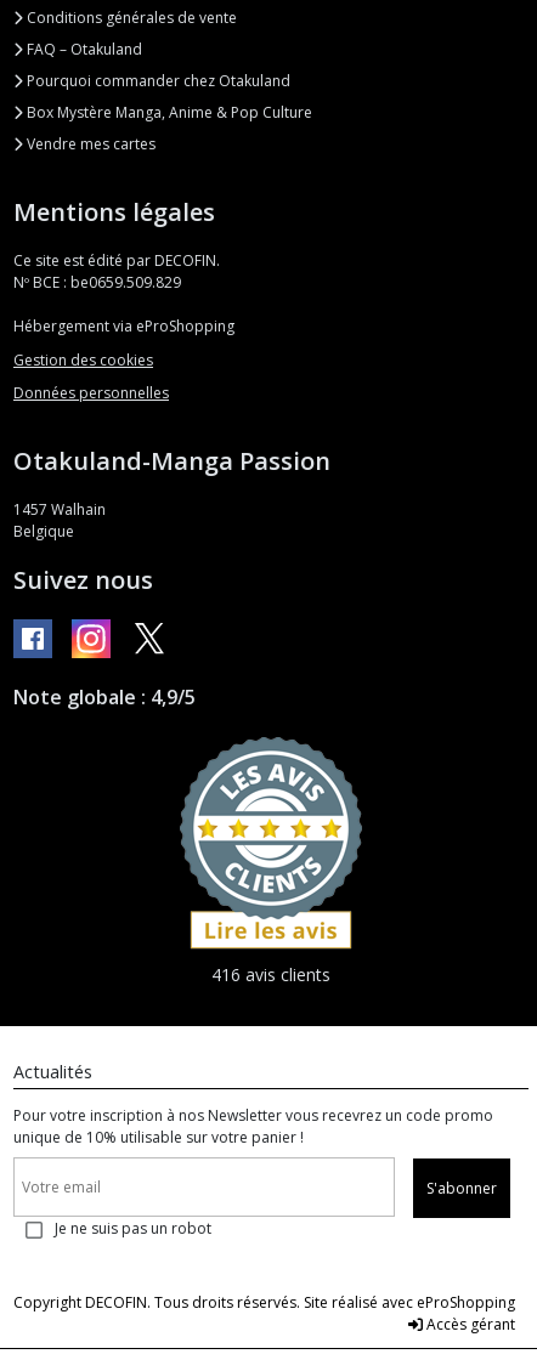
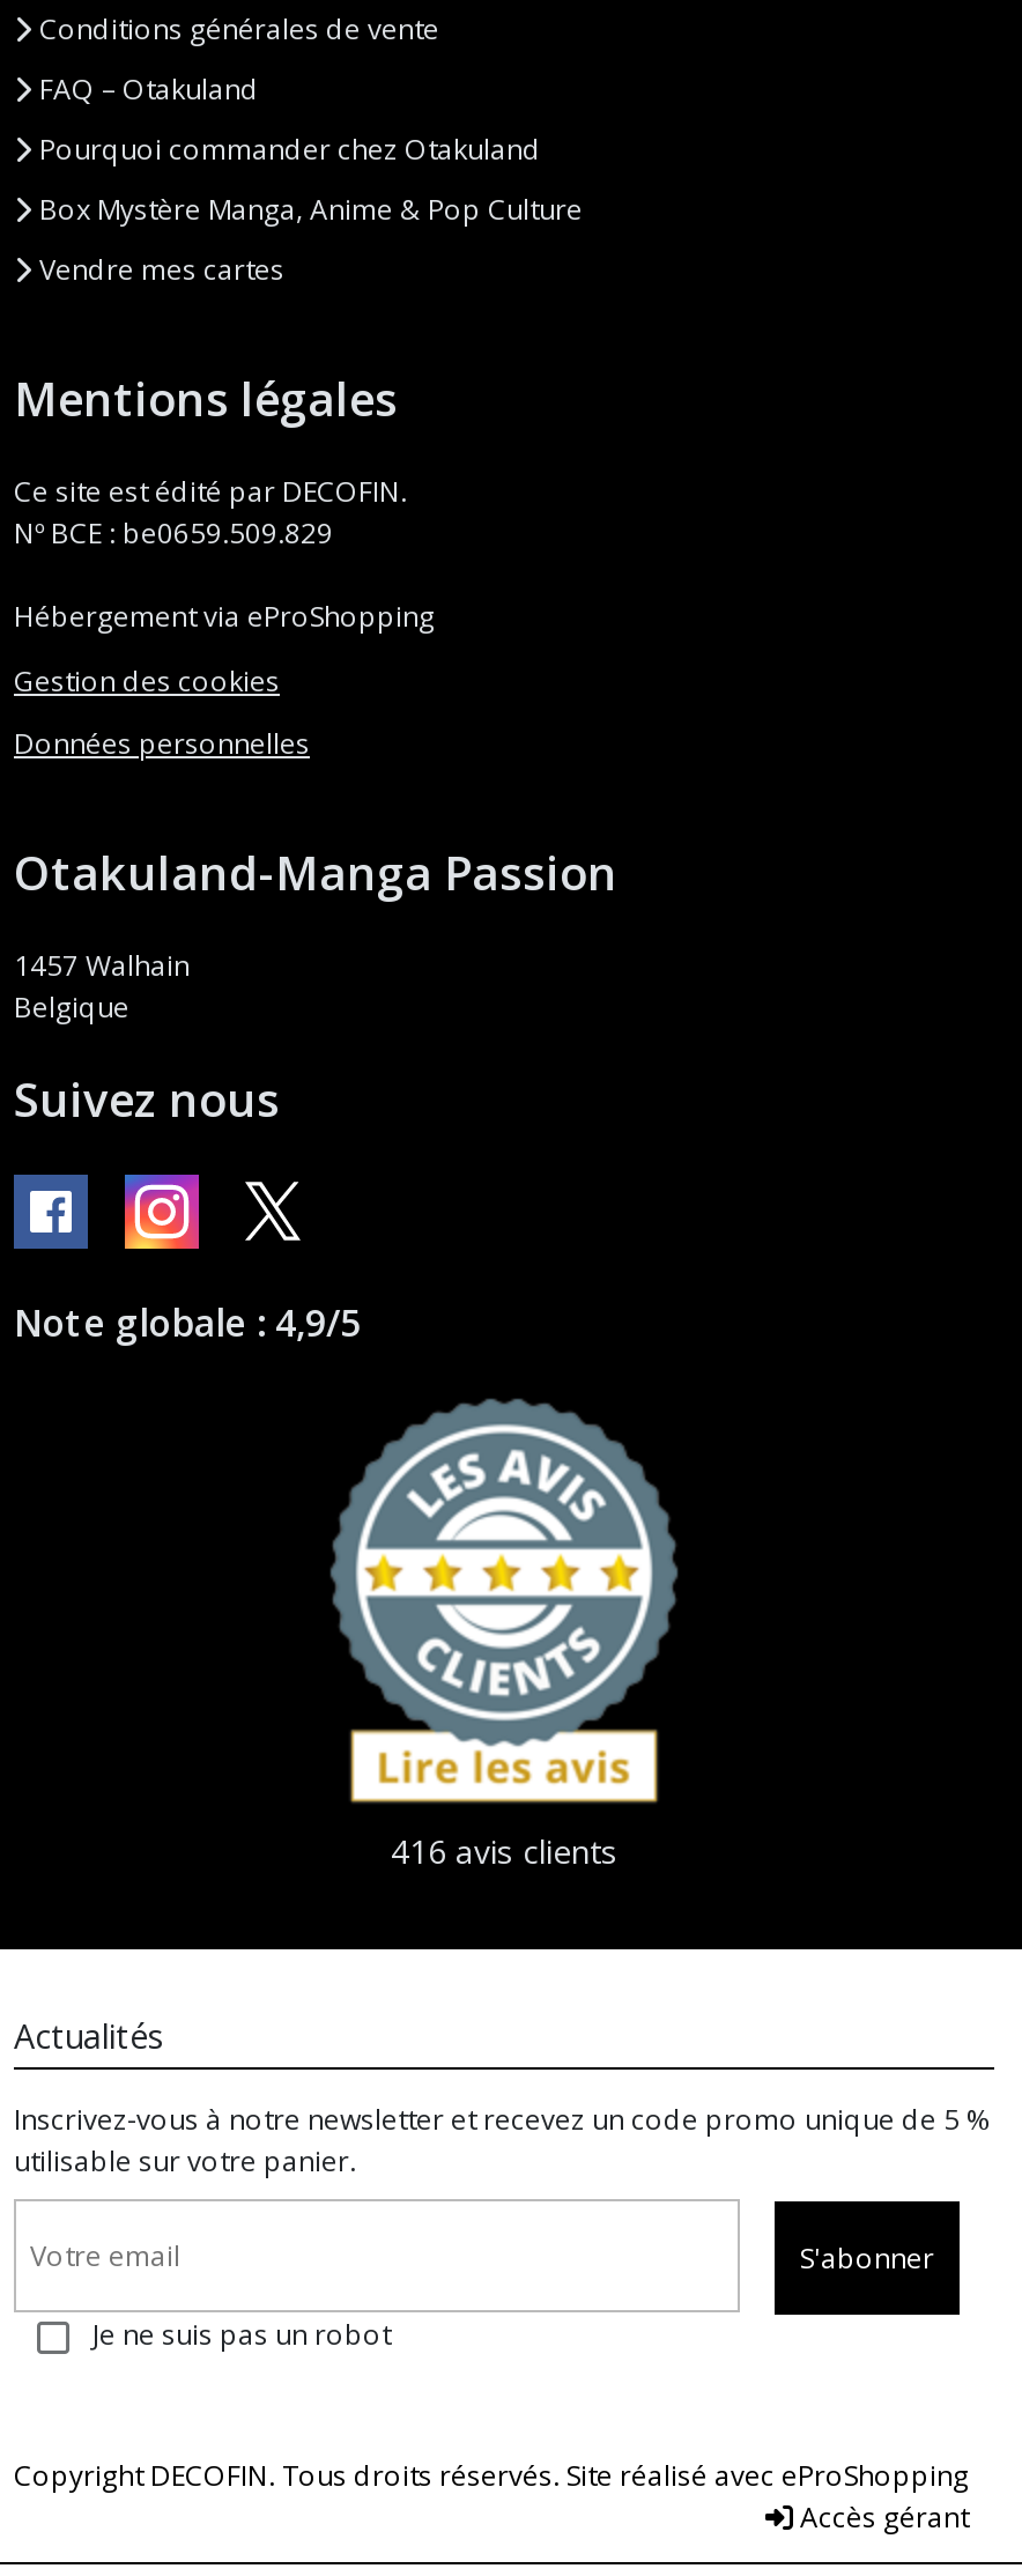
- Pour votre inscription à nos Newsletter vous recevrez un code promo
- unique de 10% utilisable sur votre panier !
+ Inscrivez-vous à notre newsletter et recevez un code promo unique de 5 %
+ utilisable sur votre panier.
